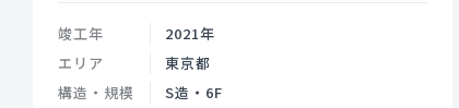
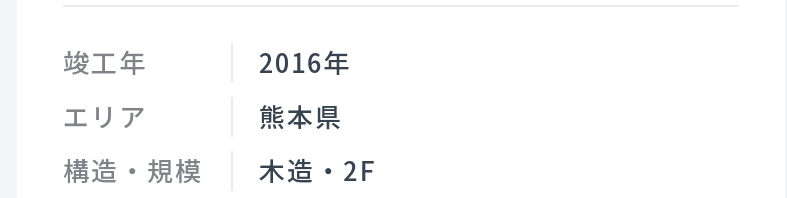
- 2021年
+ 2016年

- 東京都
+ 熊本県

- 構造・規模 S造・6F
+ 構造・規模 木造・2F
